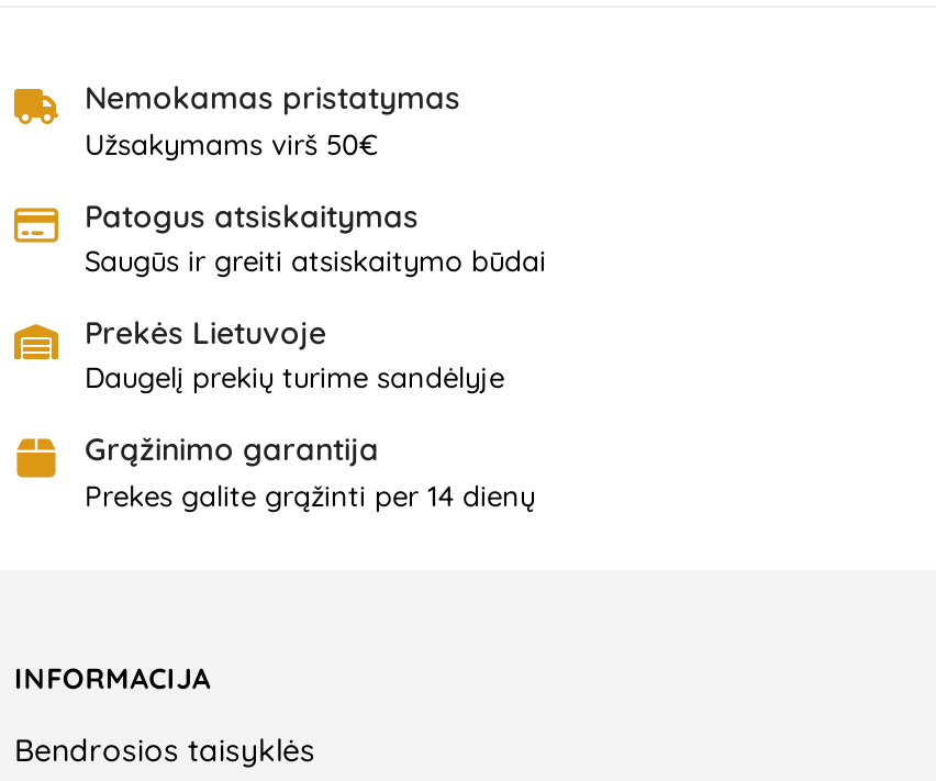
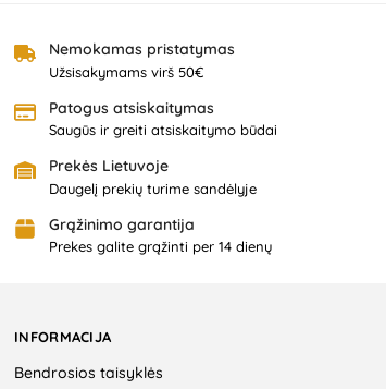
- Užsakymams virš 50€
+ Užsisakymams virš 50€
